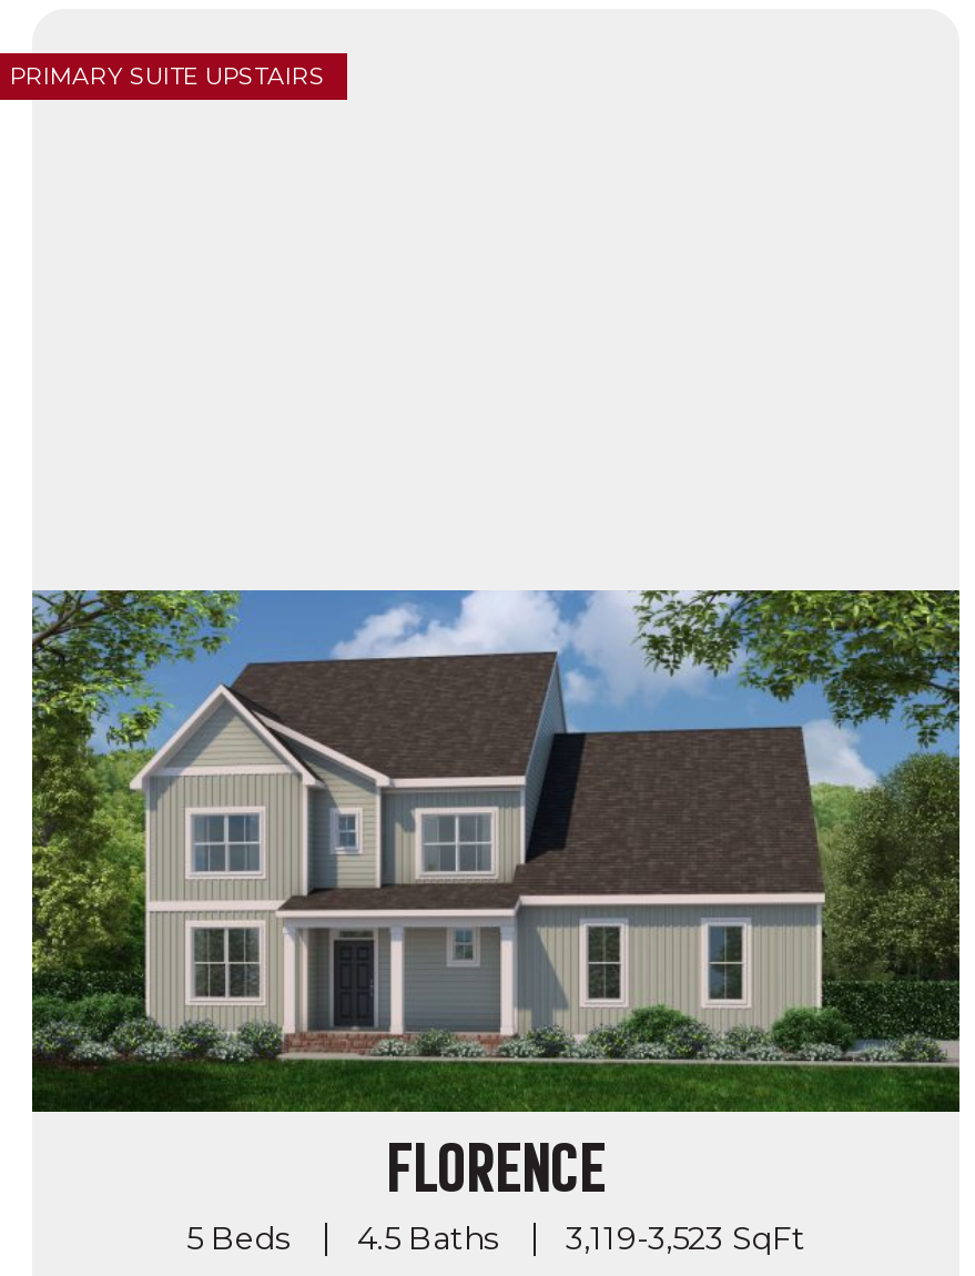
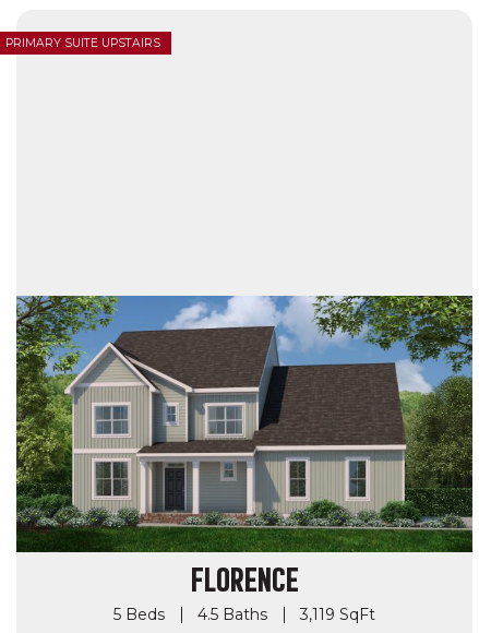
- 5 Beds 4.5 Baths 3,119-3,523 SqFt
+ 5 Beds 4.5 Baths 3,119 SqFt
